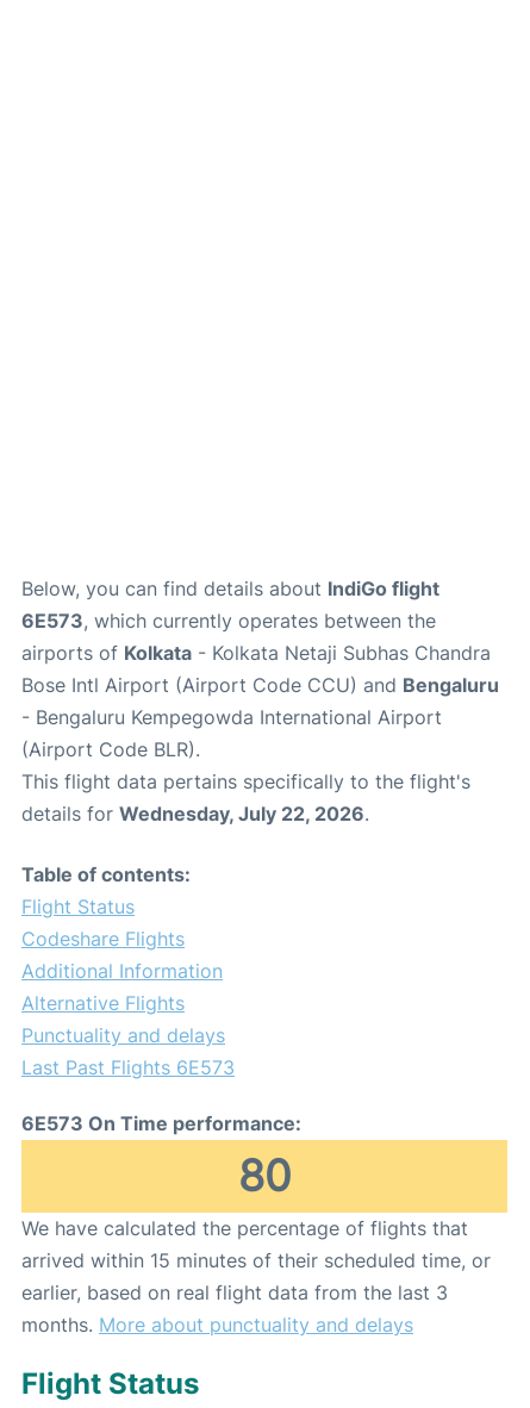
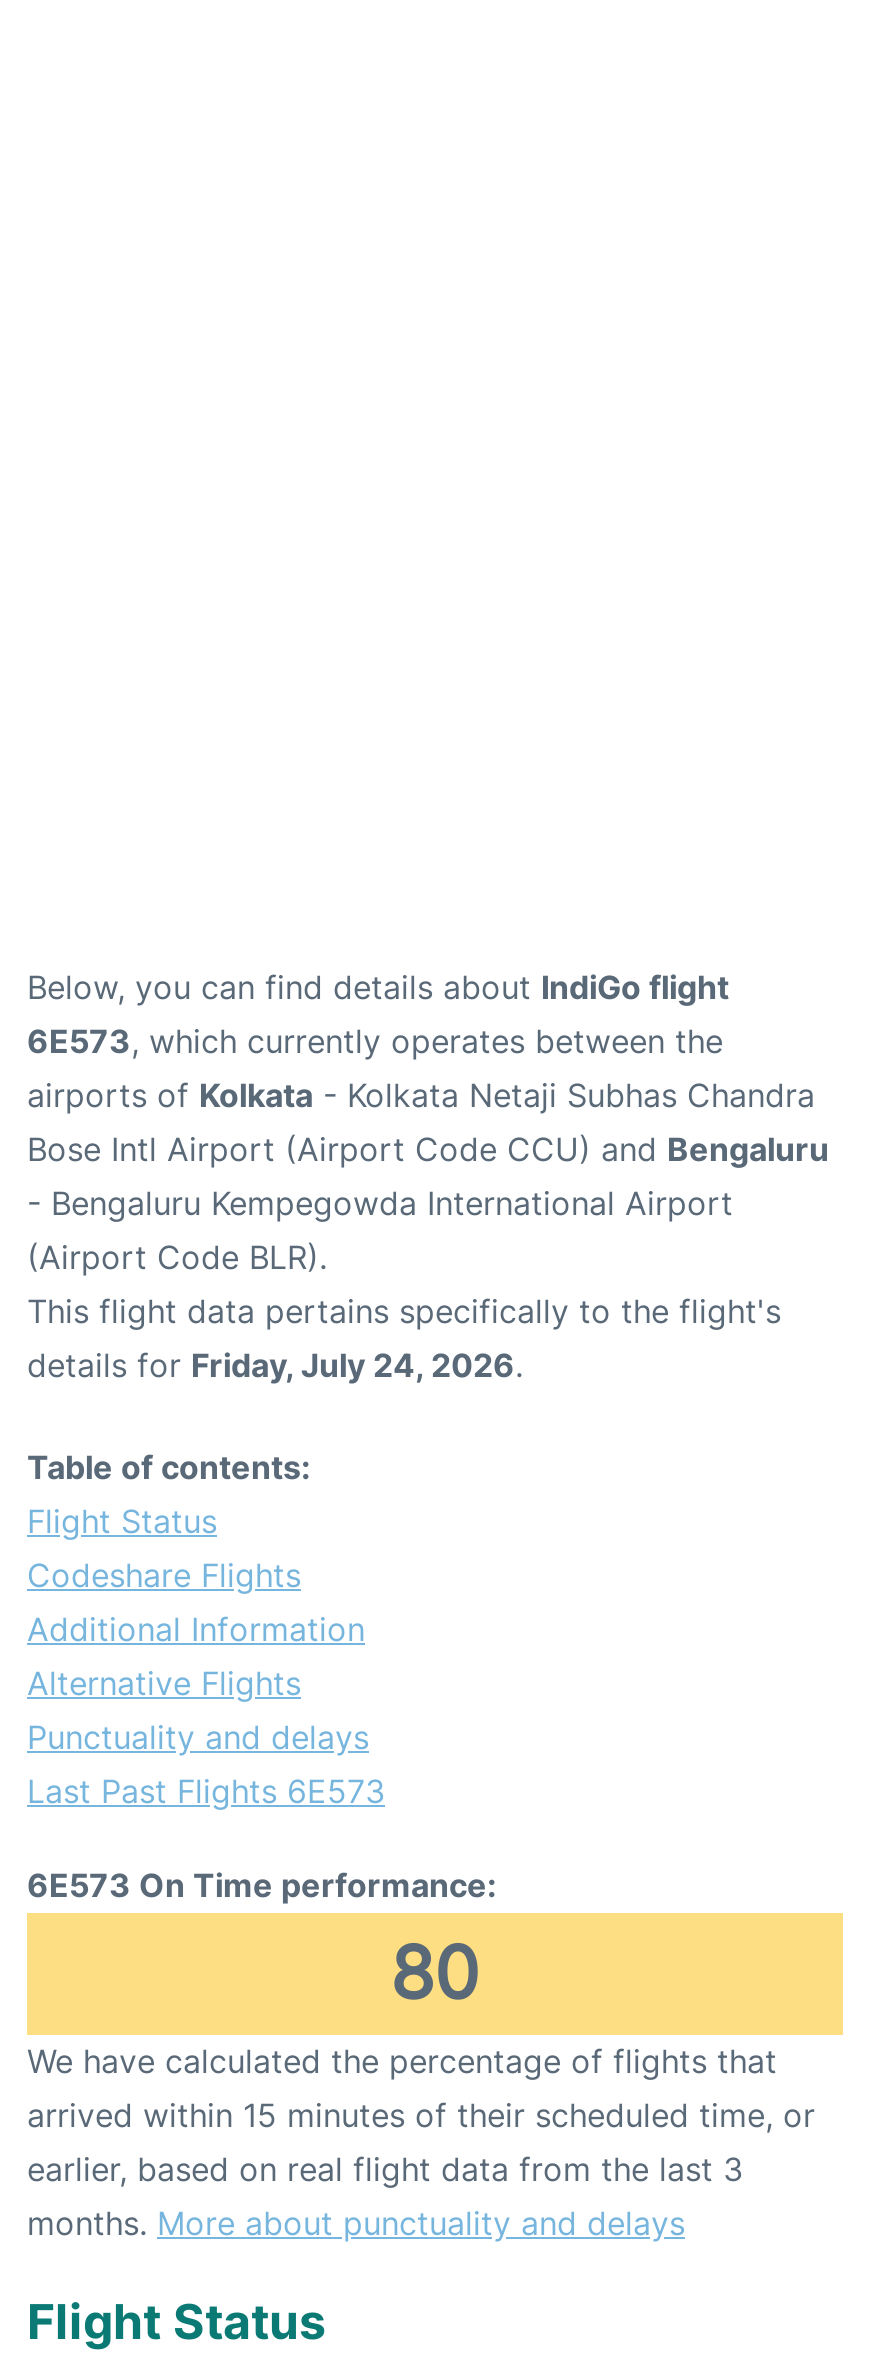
- details for Wednesday, July 22, 2026.
+ details for Friday, July 24, 2026.
